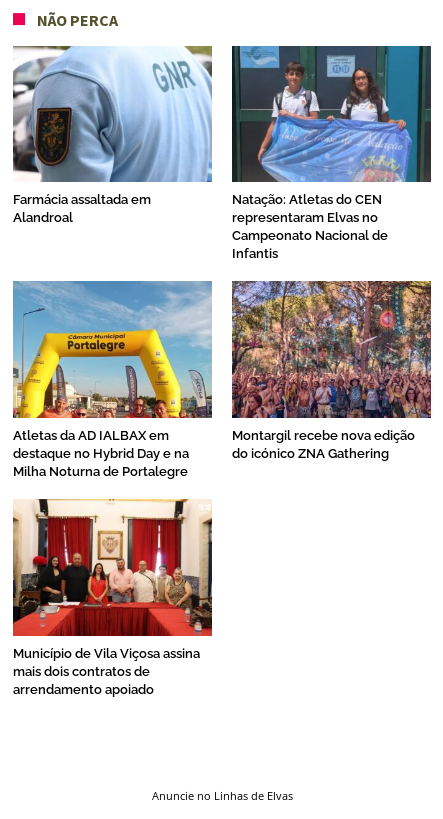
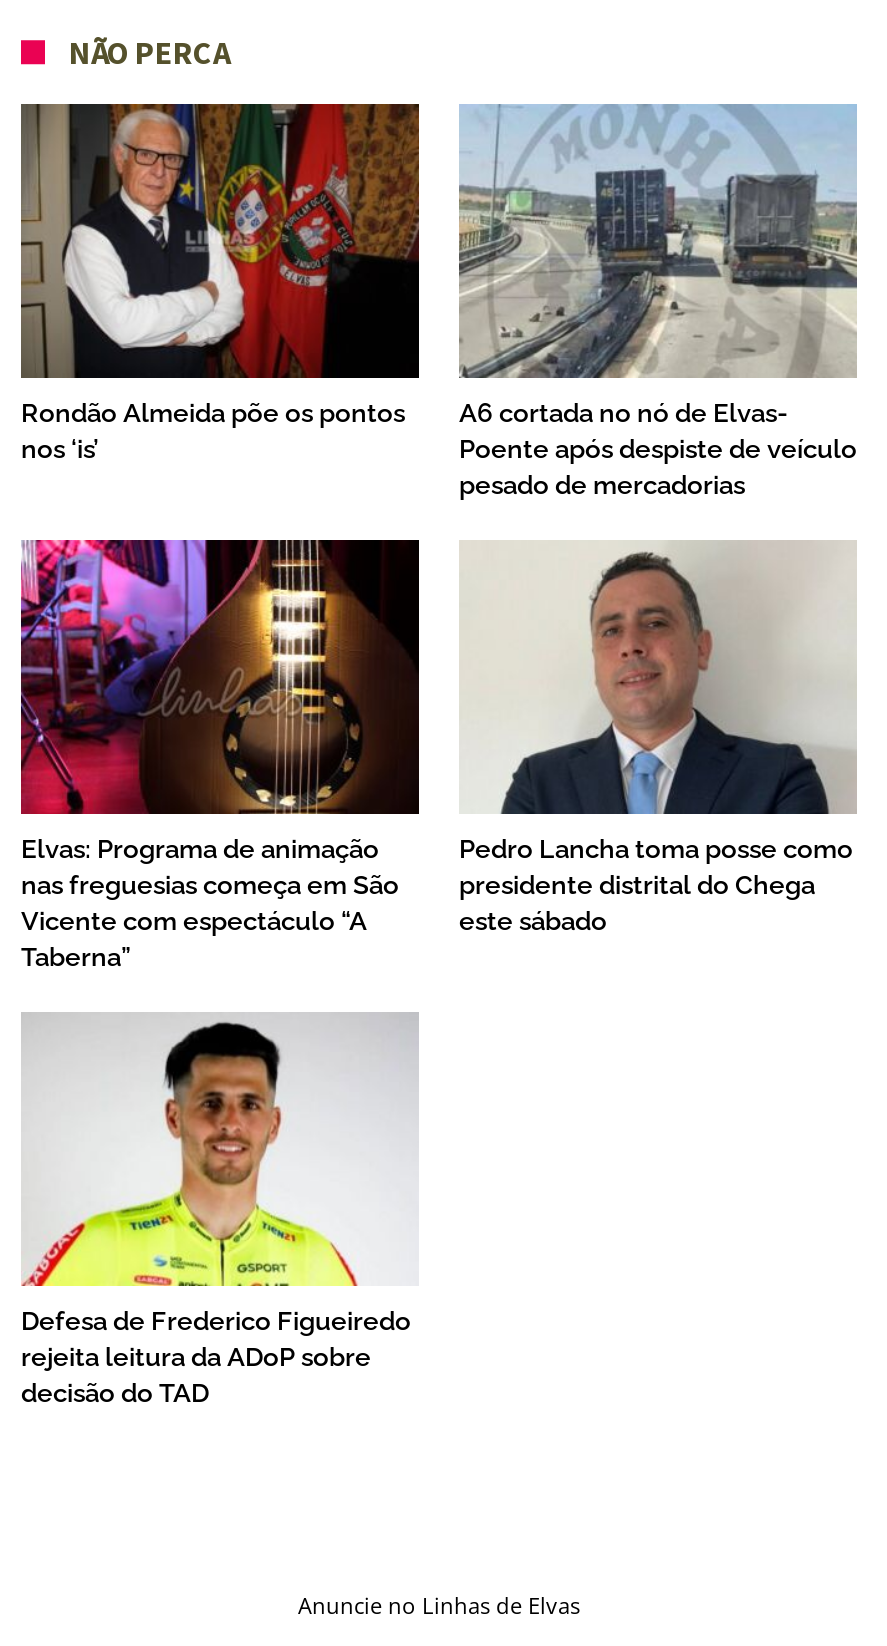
- [image]
- Farmácia assaltada em
- Alandroal
+ [image]
+ Rondão Almeida põe os pontos
+ nos ‘is’

- [image]
- Natação: Atletas do CEN
- representaram Elvas no
- Campeonato Nacional de
- Infantis
+ [image]
+ A6 cortada no nó de Elvas-
+ Poente após despiste de veículo
+ pesado de mercadorias

- [image]
- Atletas da AD IALBAX em
- destaque no Hybrid Day e na
- Milha Noturna de Portalegre
+ [image]
+ Elvas: Programa de animação
+ nas freguesias começa em São
+ Vicente com espectáculo “A
+ Taberna”

- [image]
- Montargil recebe nova edição
- do icónico ZNA Gathering
+ [image]
+ Pedro Lancha toma posse como
+ presidente distrital do Chega
+ este sábado

- [image]
- Município de Vila Viçosa assina
- mais dois contratos de
- arrendamento apoiado
+ [image]
+ Defesa de Frederico Figueiredo
+ rejeita leitura da ADoP sobre
+ decisão do TAD
